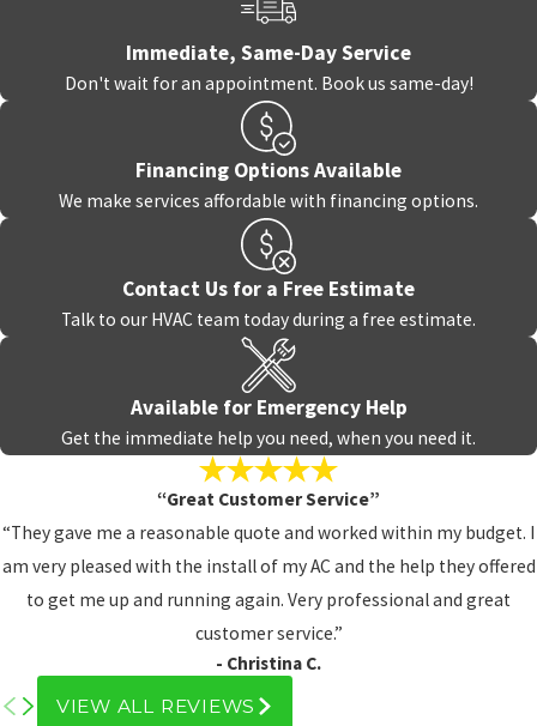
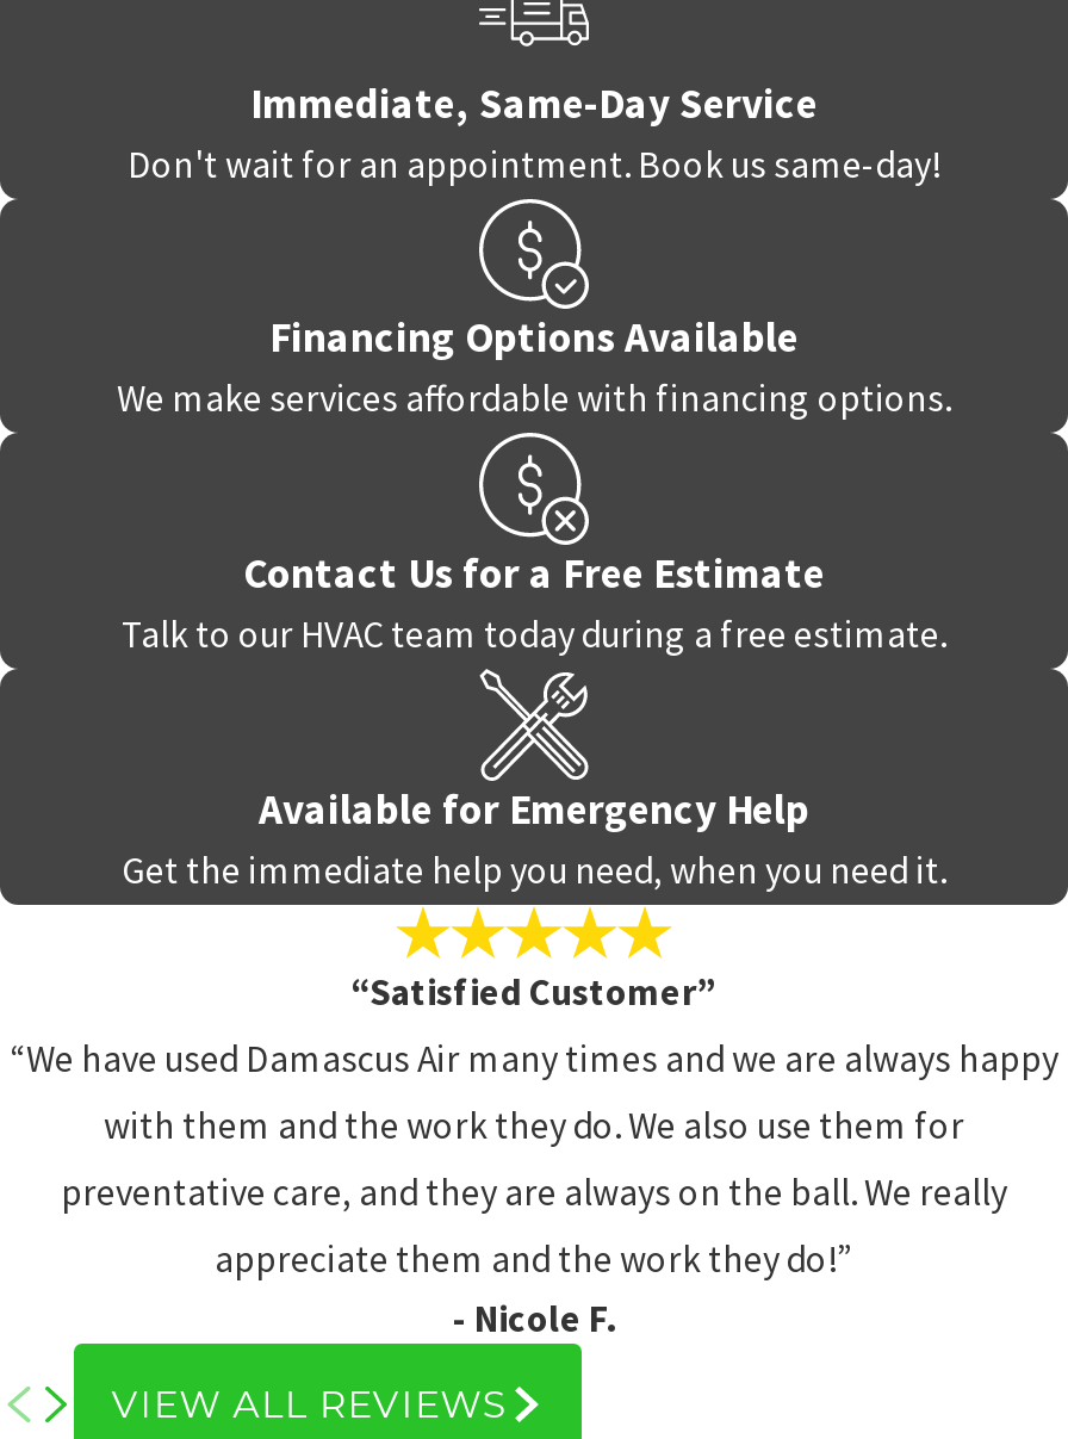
- “Great Customer Service”
+ “Satisfied Customer”

- “They gave me a reasonable quote and worked within my budget. I
+ “We have used Damascus Air many times and we are always happy

- am very pleased with the install of my AC and the help they offered
+ with them and the work they do. We also use them for

- to get me up and running again. Very professional and great
+ preventative care, and they are always on the ball. We really

- customer service.”
- - Christina C.
+ appreciate them and the work they do!”
+ - Nicole F.
